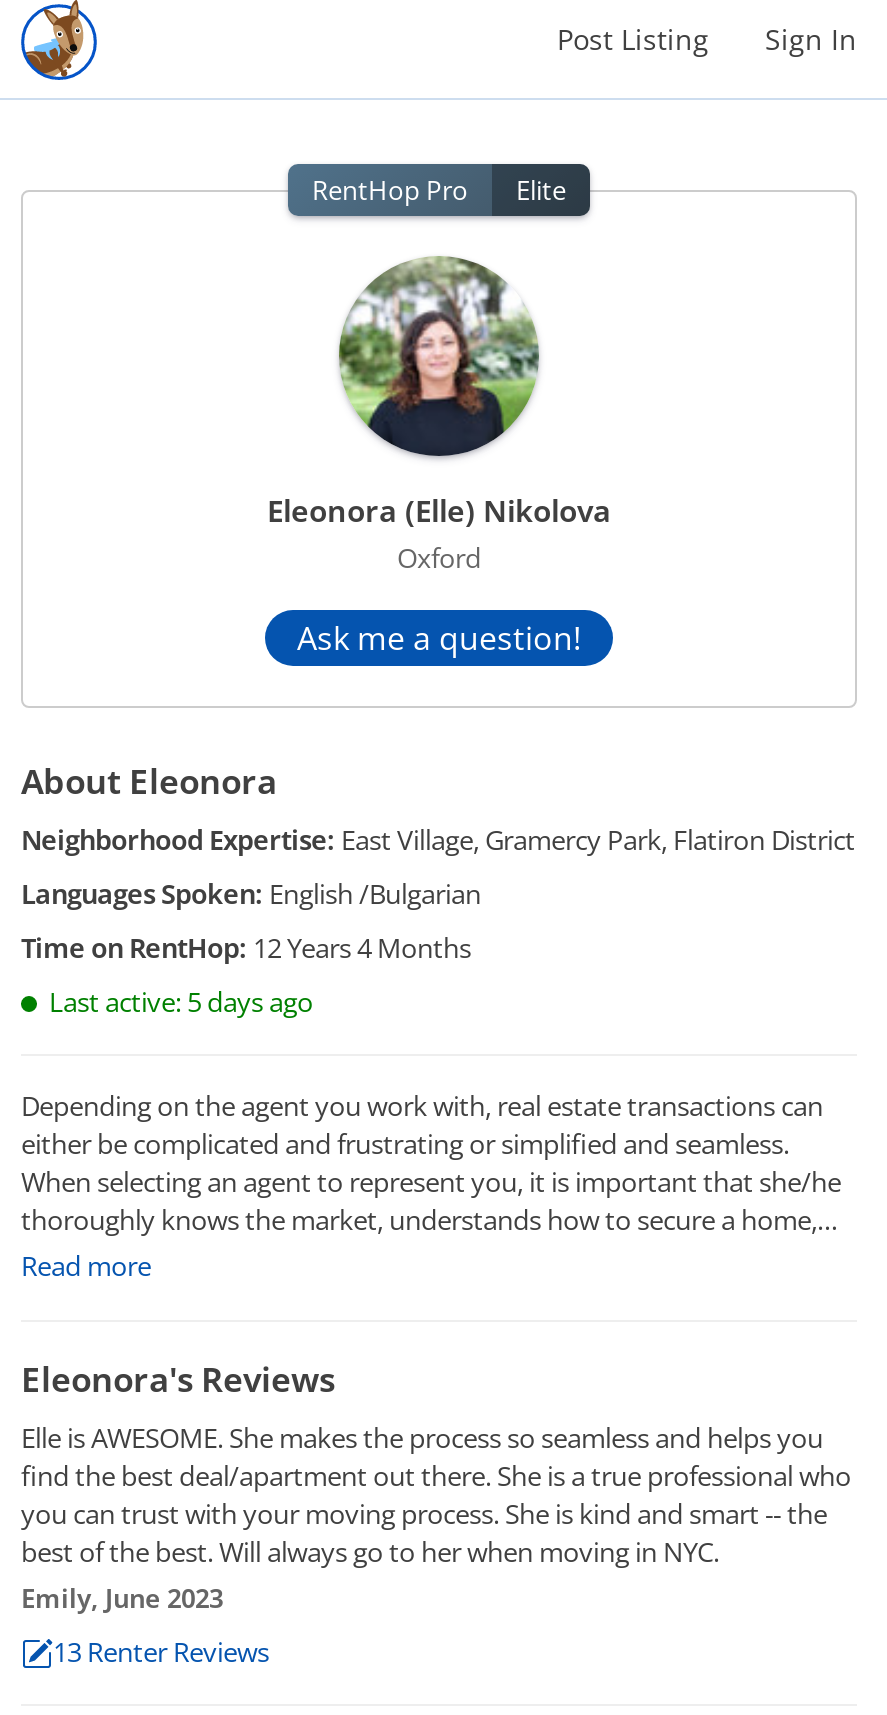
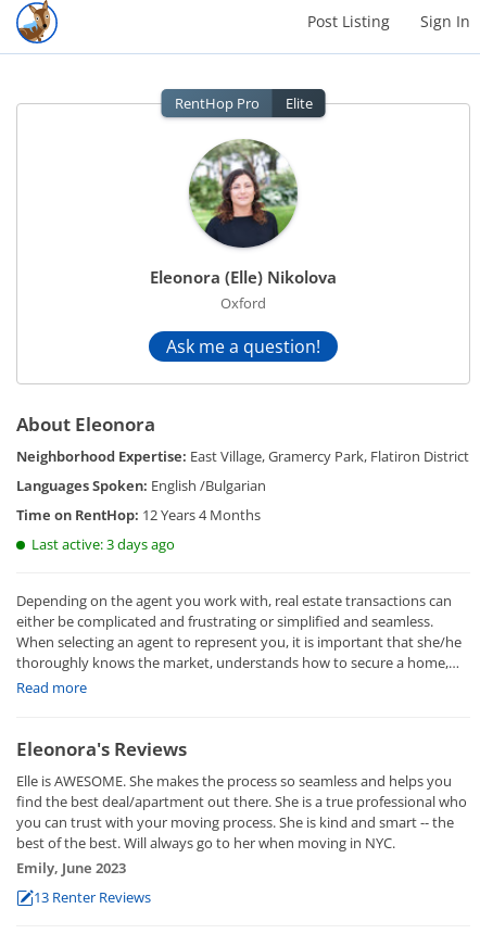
- Last active: 5 days ago
+ Last active: 3 days ago
